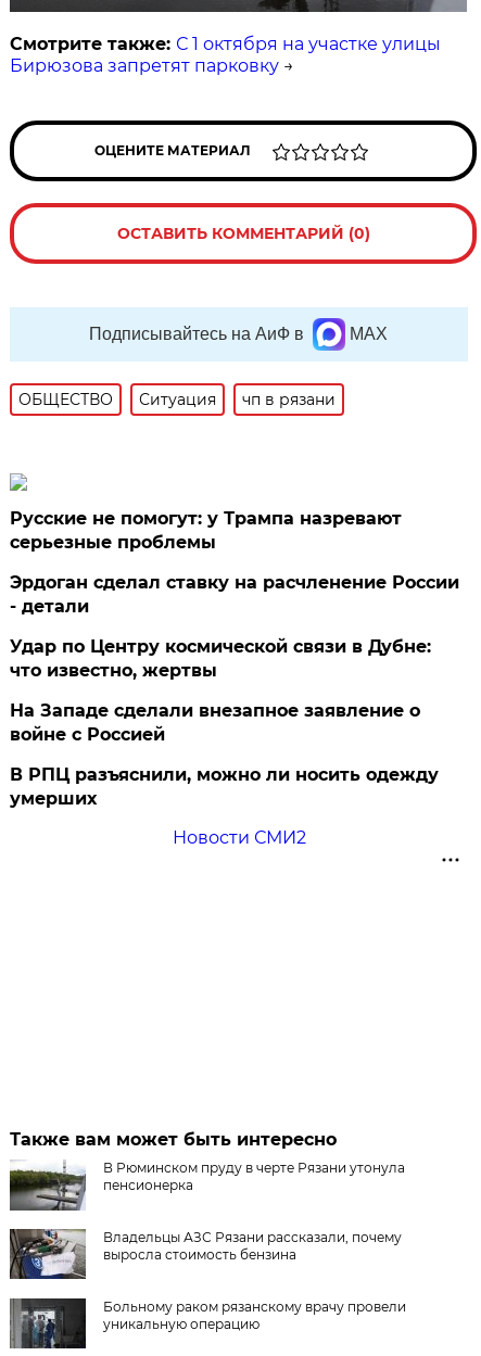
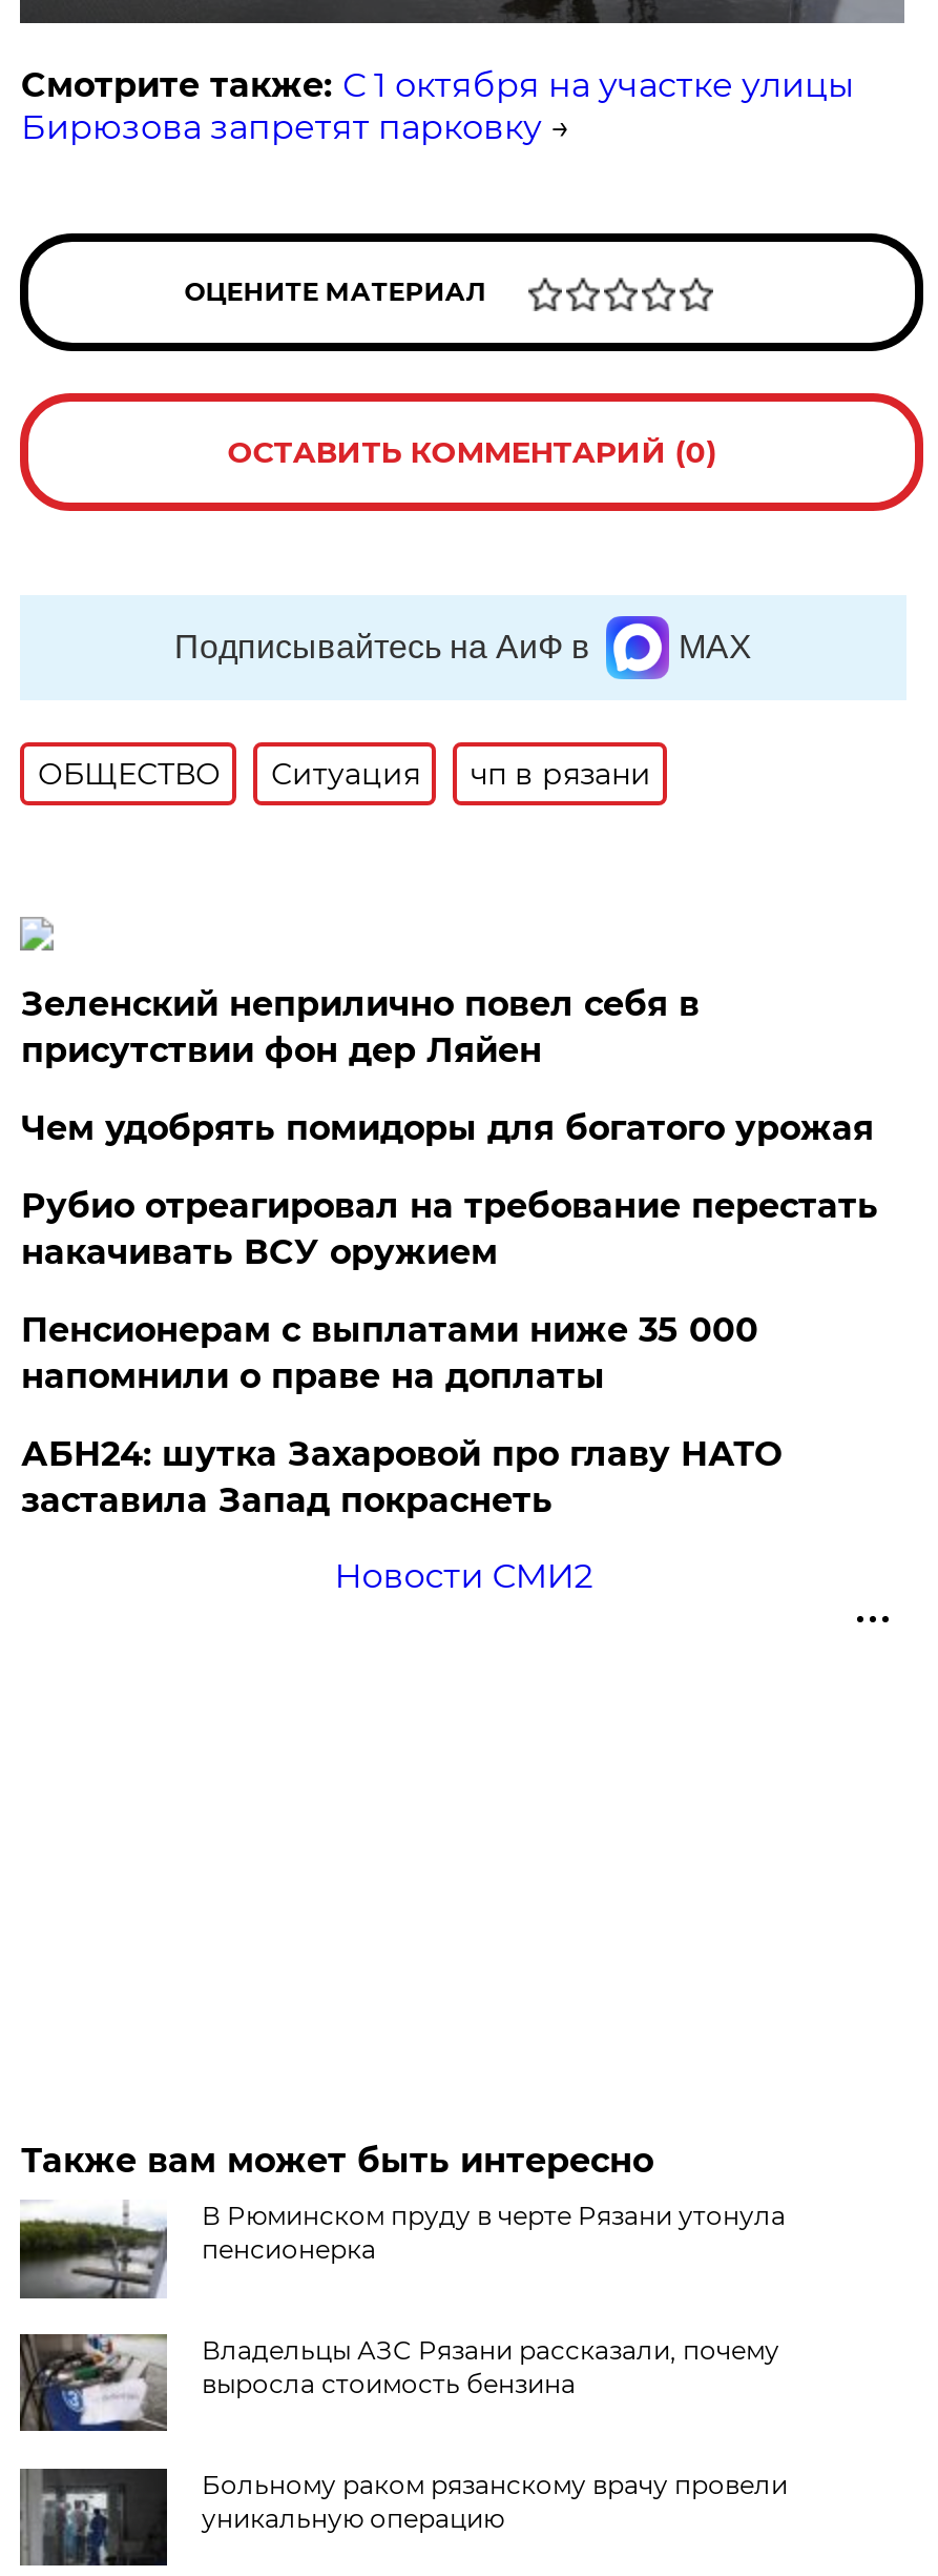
- Русские не помогут: у Трампа назревают
- серьезные проблемы
+ Зеленский неприлично повел cебя в
+ присутствии фон дер Ляйен

- Эрдоган сделал ставку на расчленение России
- - детали
+ Чем удобрять помидоры для богатого урожая

- Удар по Центру космической связи в Дубне:
- что известно, жертвы
+ Рубио отреагировал на требование перестать
+ накачивать ВСУ оружием

- На Западе сделали внезапное заявление о
- войне с Россией
+ Пенсионерам с выплатами ниже 35 000
+ напомнили о праве на доплаты

- В РПЦ разъяснили, можно ли носить одежду
- умерших
+ АБН24: шутка Захаровой про главу НАТО
+ заставила Запад покраснеть
